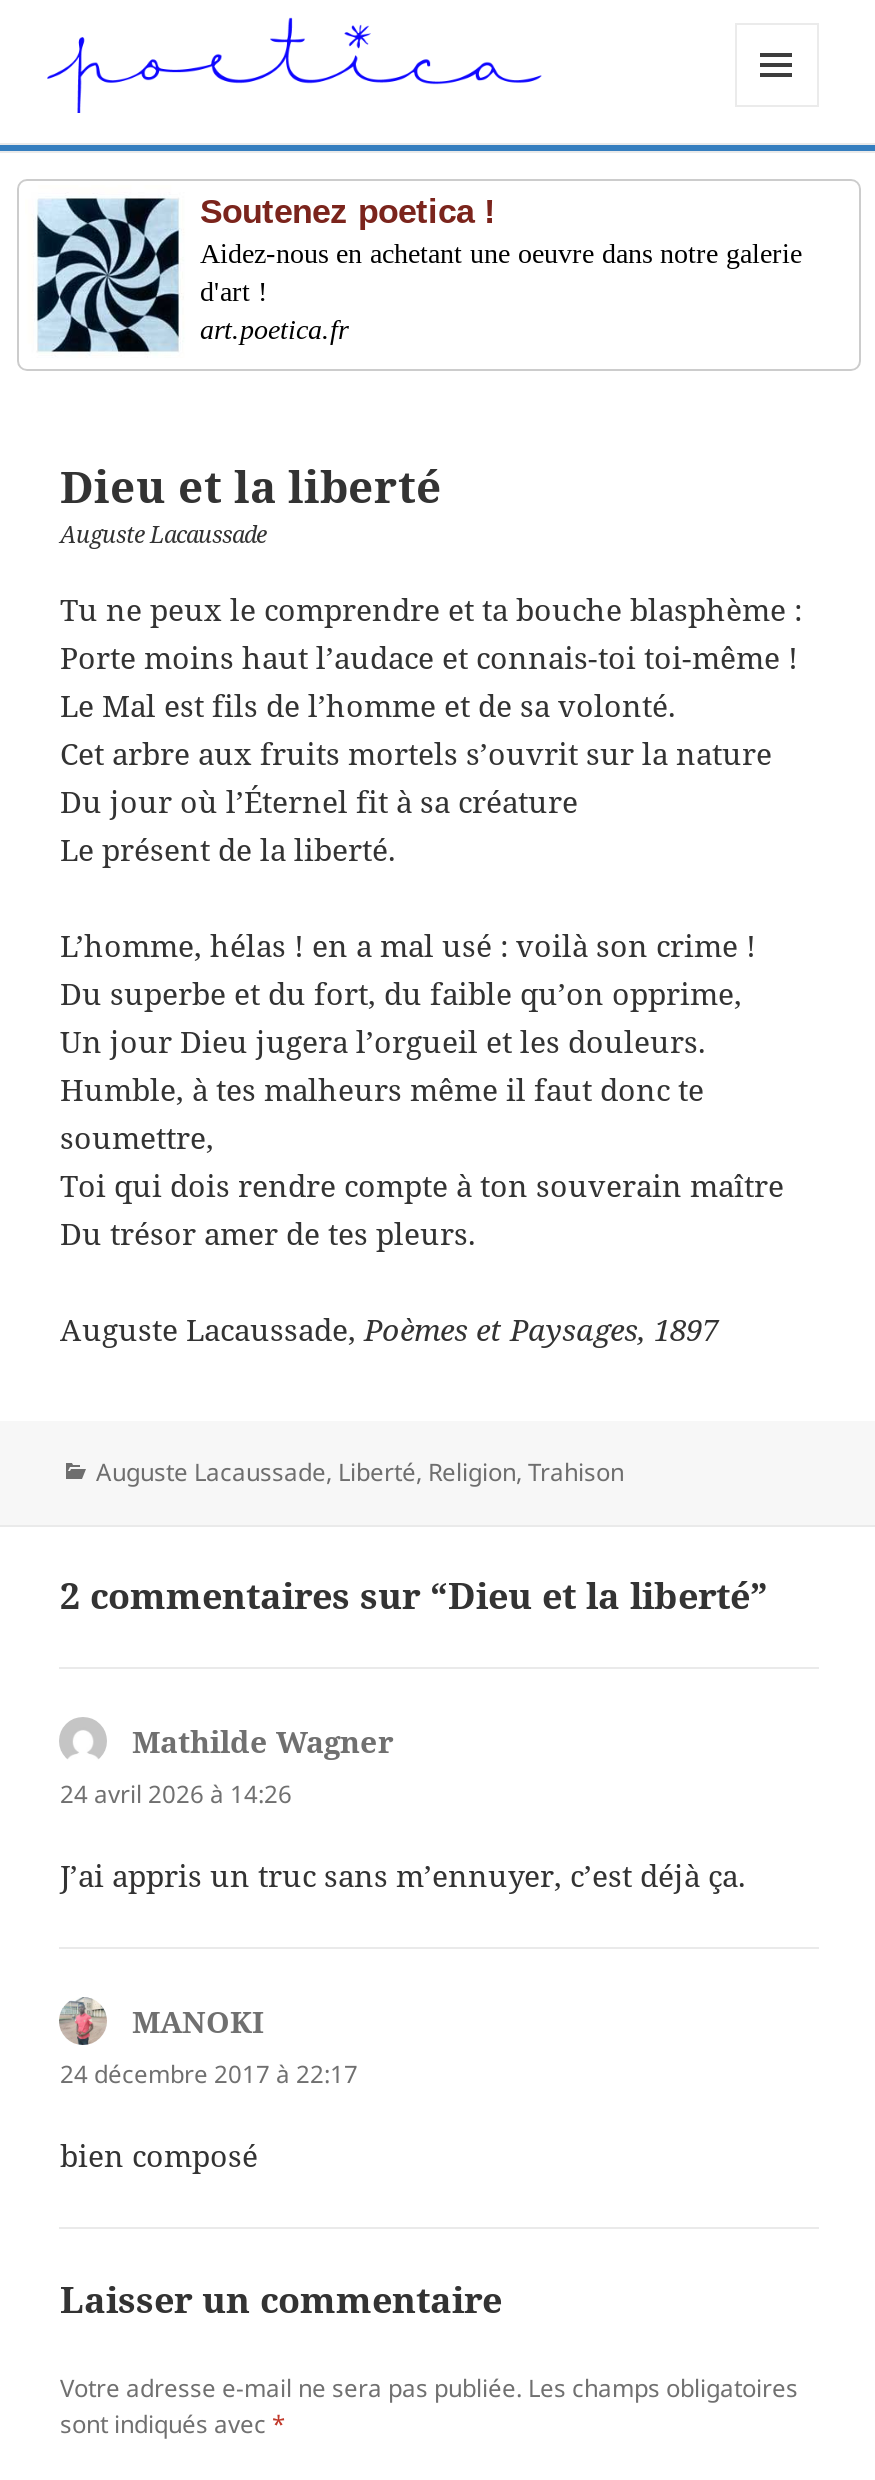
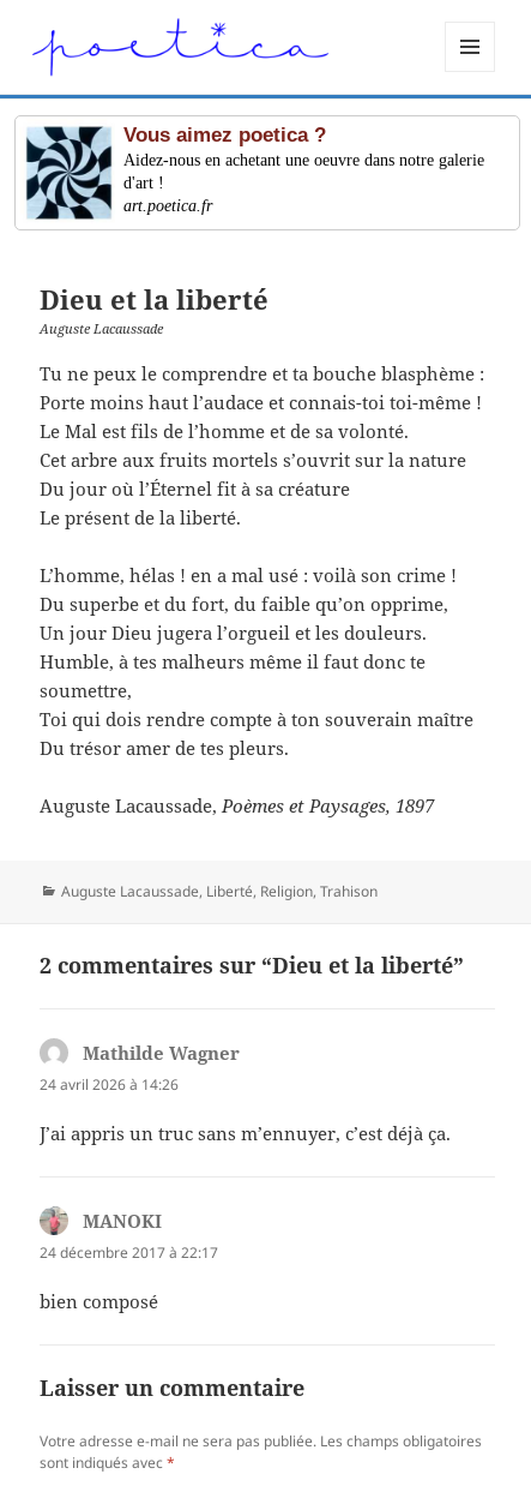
- Soutenez poetica !
+ Vous aimez poetica ?
